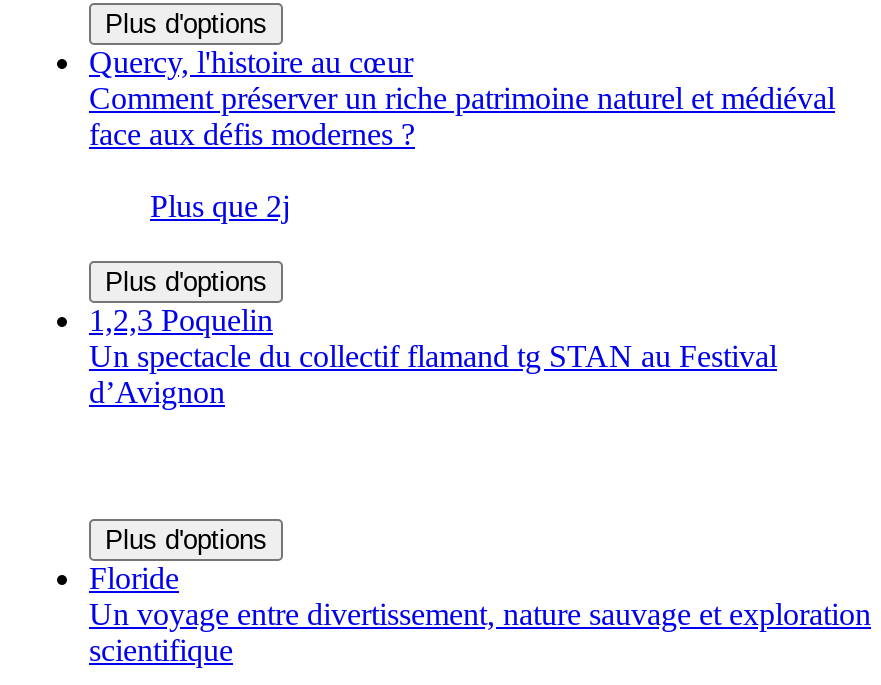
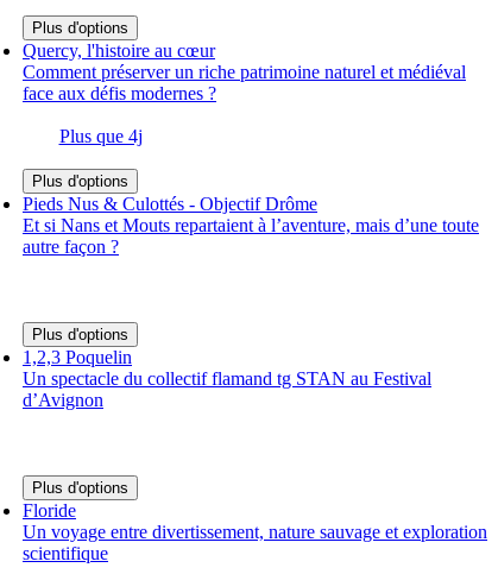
- Plus que 2j
+ Plus que 4j
+ Plus d'options
+ Pieds Nus & Culottés - Objectif Drôme
+ Et si Nans et Mouts repartaient à l’aventure, mais d’une toute
+ autre façon ?
